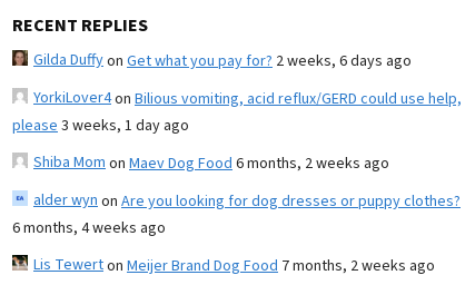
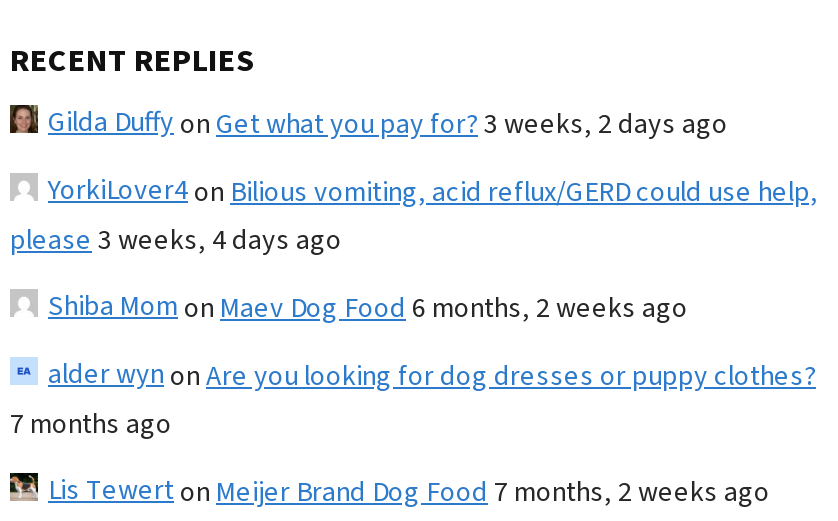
- Gilda Duffyon Get what you pay for? 2 weeks, 6 days ago
+ Gilda Duffyon Get what you pay for? 3 weeks, 2 days ago

- please 3 weeks, 1 day ago
+ please 3 weeks, 4 days ago

- 6 months, 4 weeks ago
+ 7 months ago
